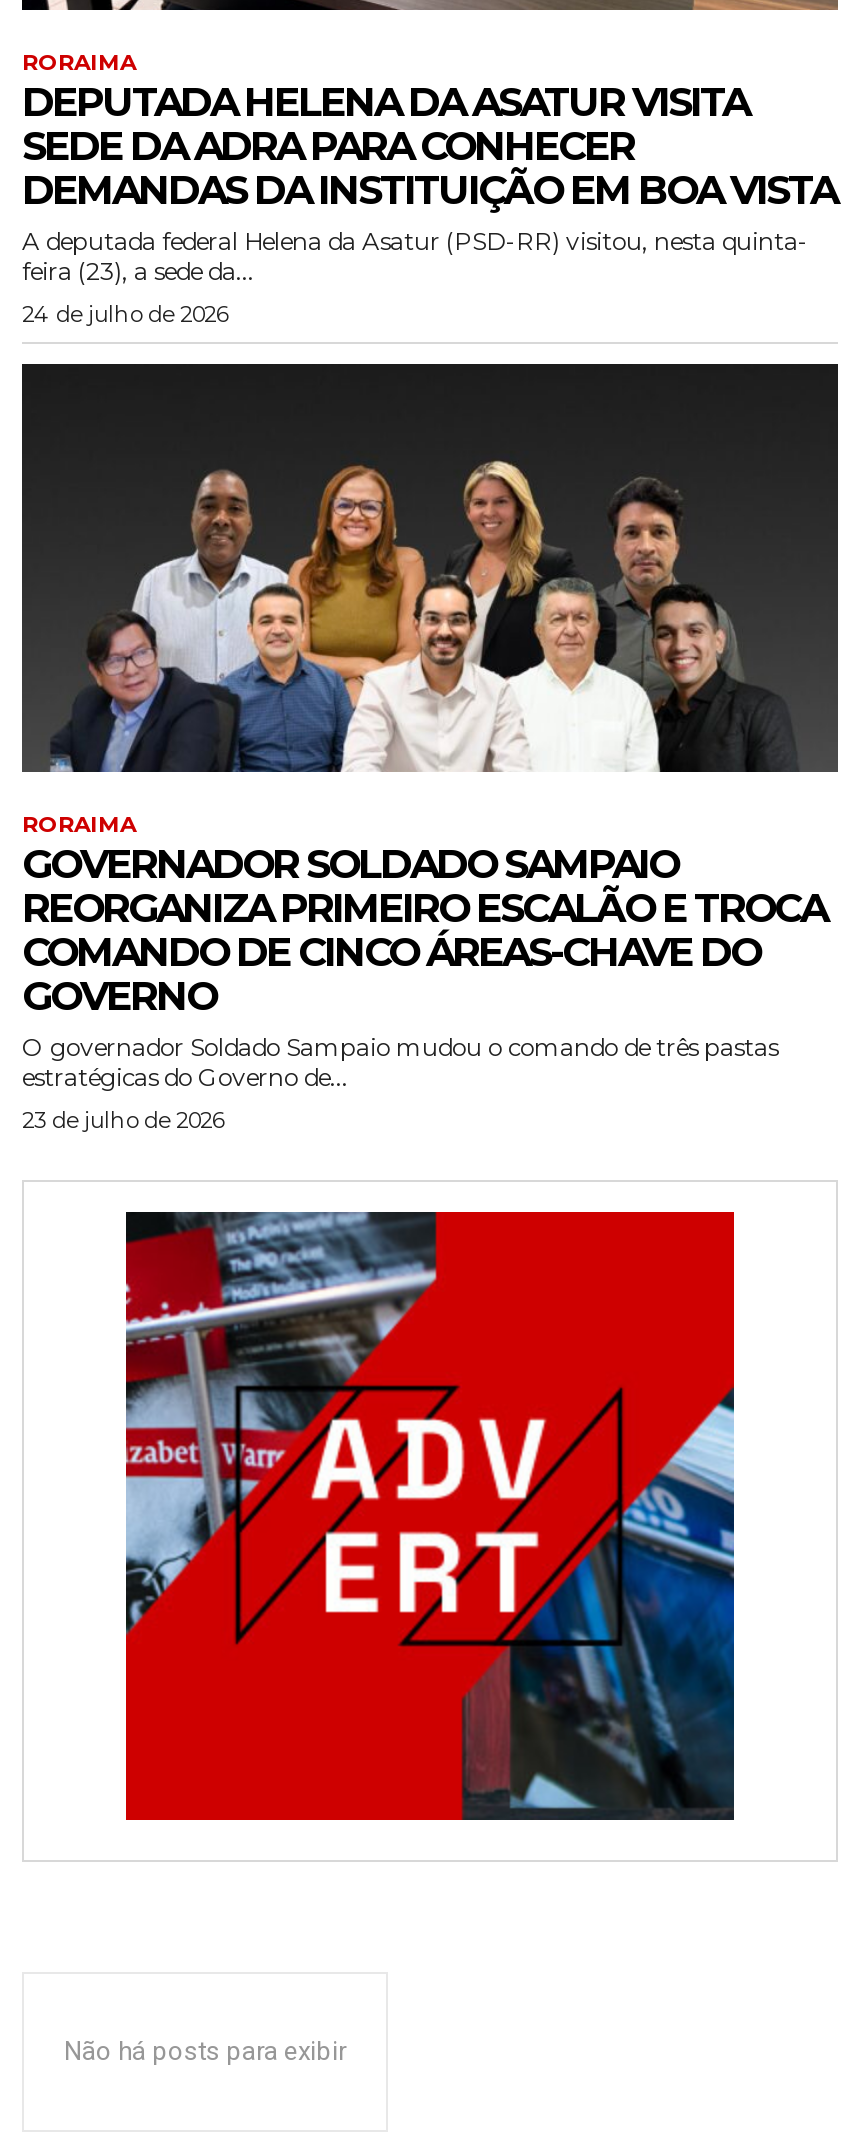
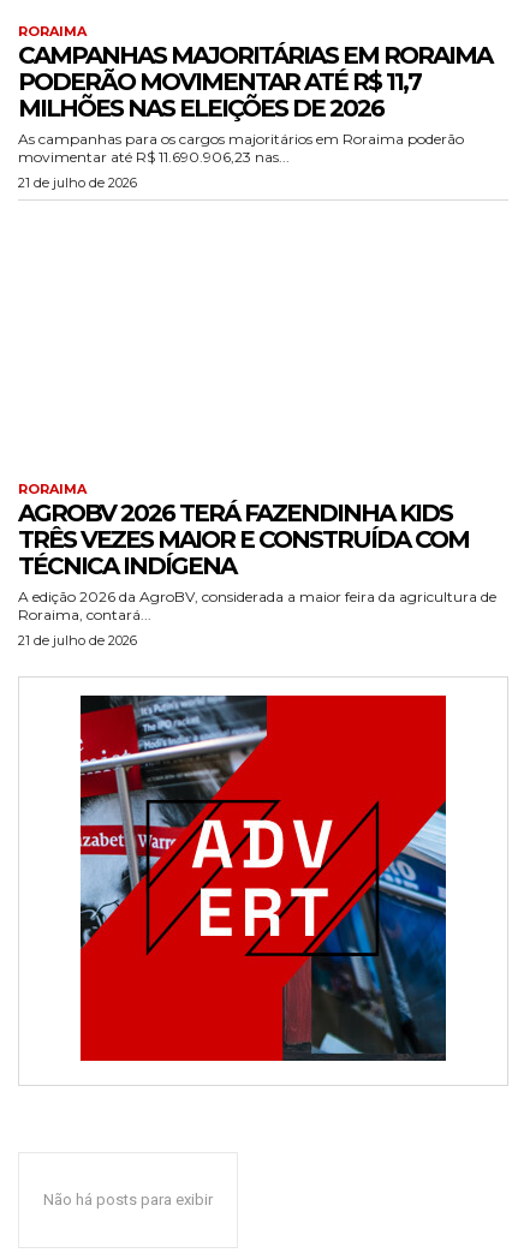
- DEPUTADA HELENA DA ASATUR VISITA
- SEDE DA ADRA PARA CONHECER
- DEMANDAS DA INSTITUIÇÃO EM BOA VISTA
- A deputada federal Helena da Asatur (PSD-RR) visitou, nesta quinta-
- feira (23), a sede da...
+ CAMPANHAS MAJORITÁRIAS EM RORAIMA
+ PODERÃO MOVIMENTAR ATÉ R$ 11,7
+ MILHÕES NAS ELEIÇÕES DE 2026
+ As campanhas para os cargos majoritários em Roraima poderão
+ movimentar até R$ 11.690.906,23 nas...

- 24 de julho de 2026
+ 21 de julho de 2026

- [image]

- GOVERNADOR SOLDADO SAMPAIO
- REORGANIZA PRIMEIRO ESCALÃO E TROCA
- COMANDO DE CINCO ÁREAS-CHAVE DO
- GOVERNO
- O governador Soldado Sampaio mudou o comando de três pastas
- estratégicas do Governo de...
+ AGROBV 2026 TERÁ FAZENDINHA KIDS
+ TRÊS VEZES MAIOR E CONSTRUÍDA COM
+ TÉCNICA INDÍGENA
+ A edição 2026 da AgroBV, considerada a maior feira da agricultura de
+ Roraima, contará...

- 23 de julho de 2026
+ 21 de julho de 2026
